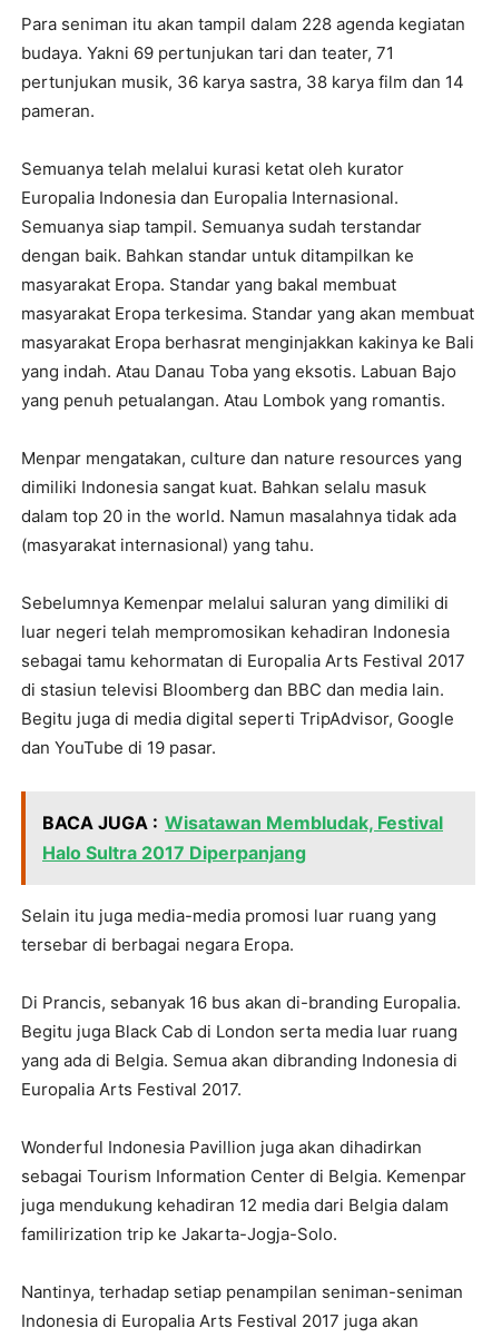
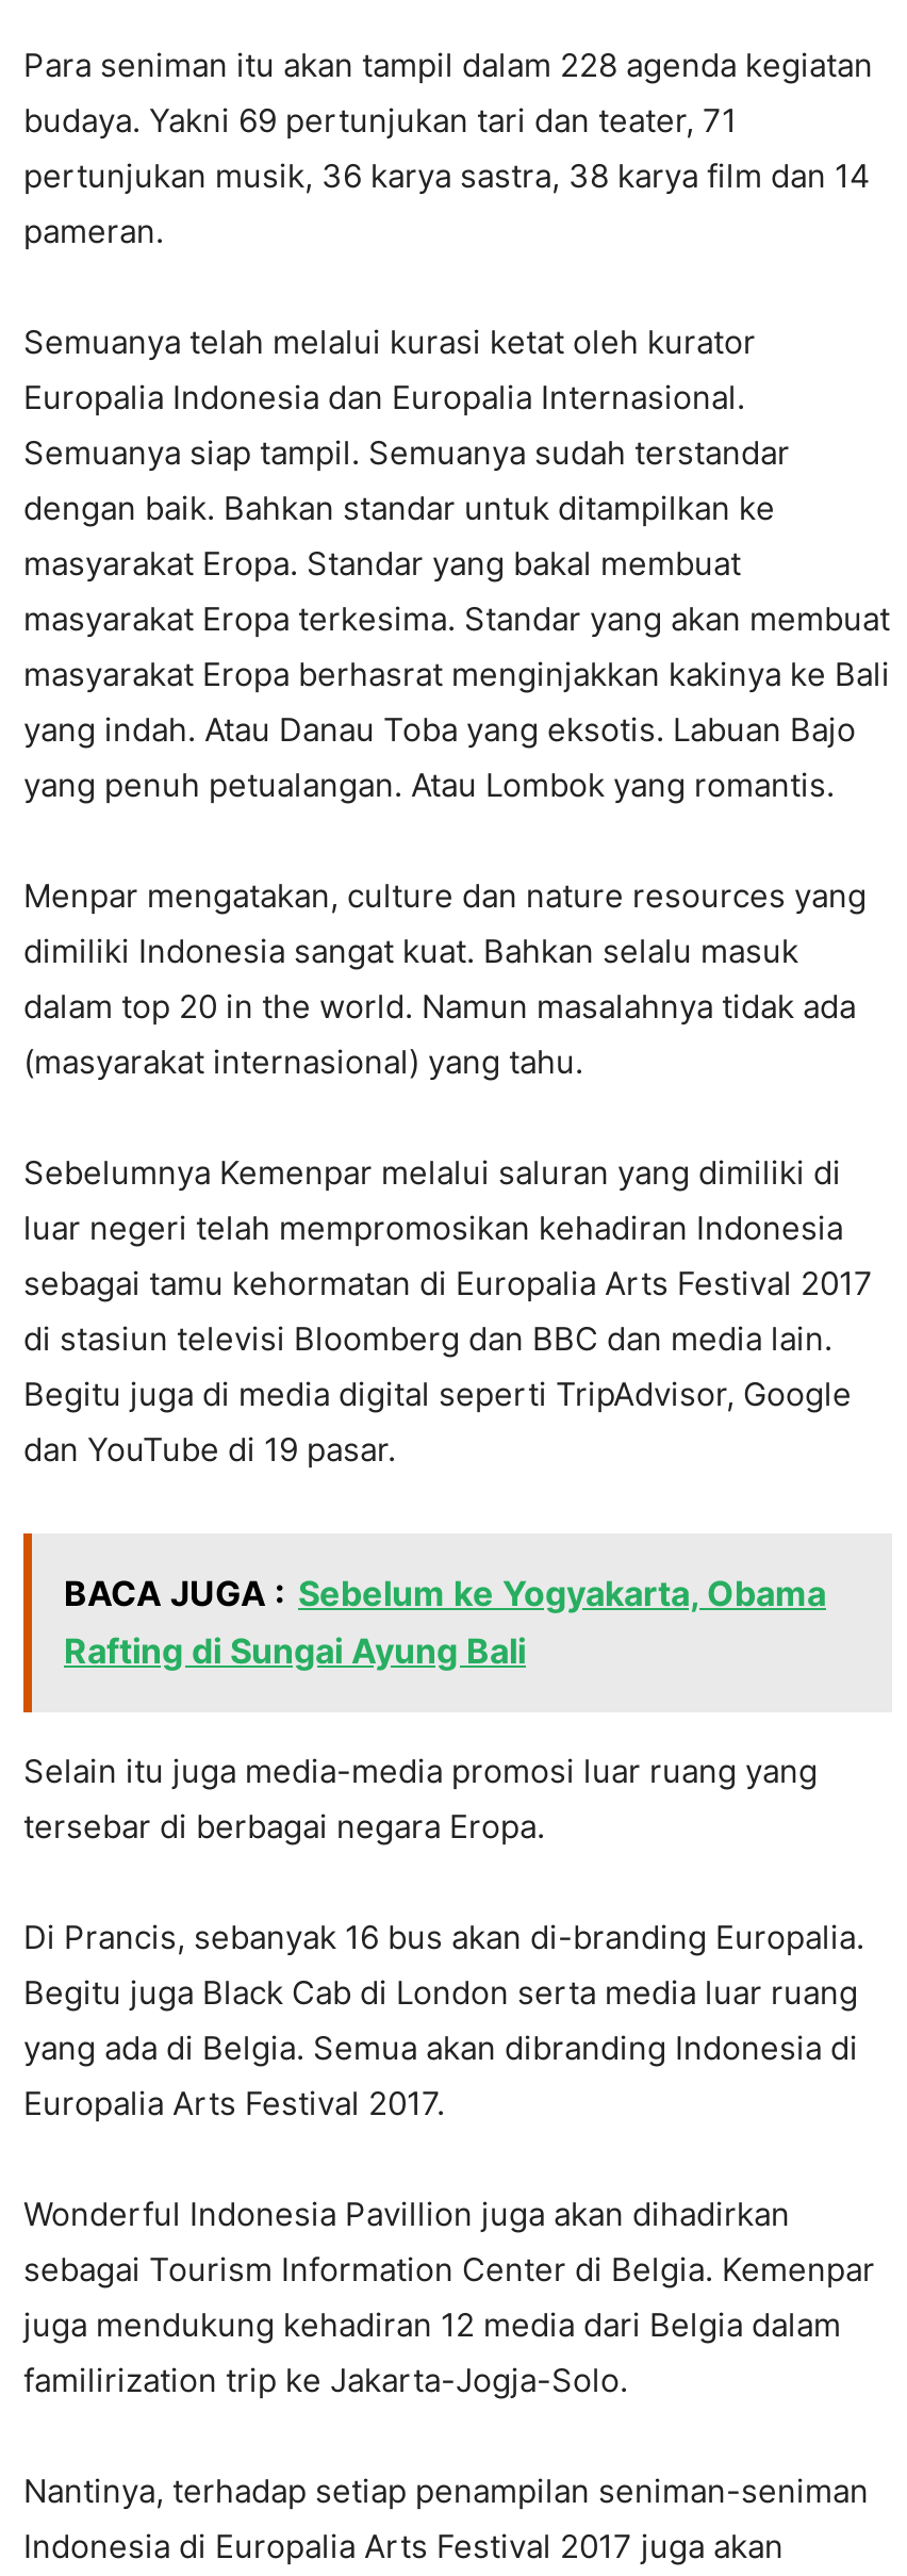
- BACA JUGA : Wisatawan Membludak, Festival
- Halo Sultra 2017 Diperpanjang
+ BACA JUGA : Sebelum ke Yogyakarta, Obama
+ Rafting di Sungai Ayung Bali
